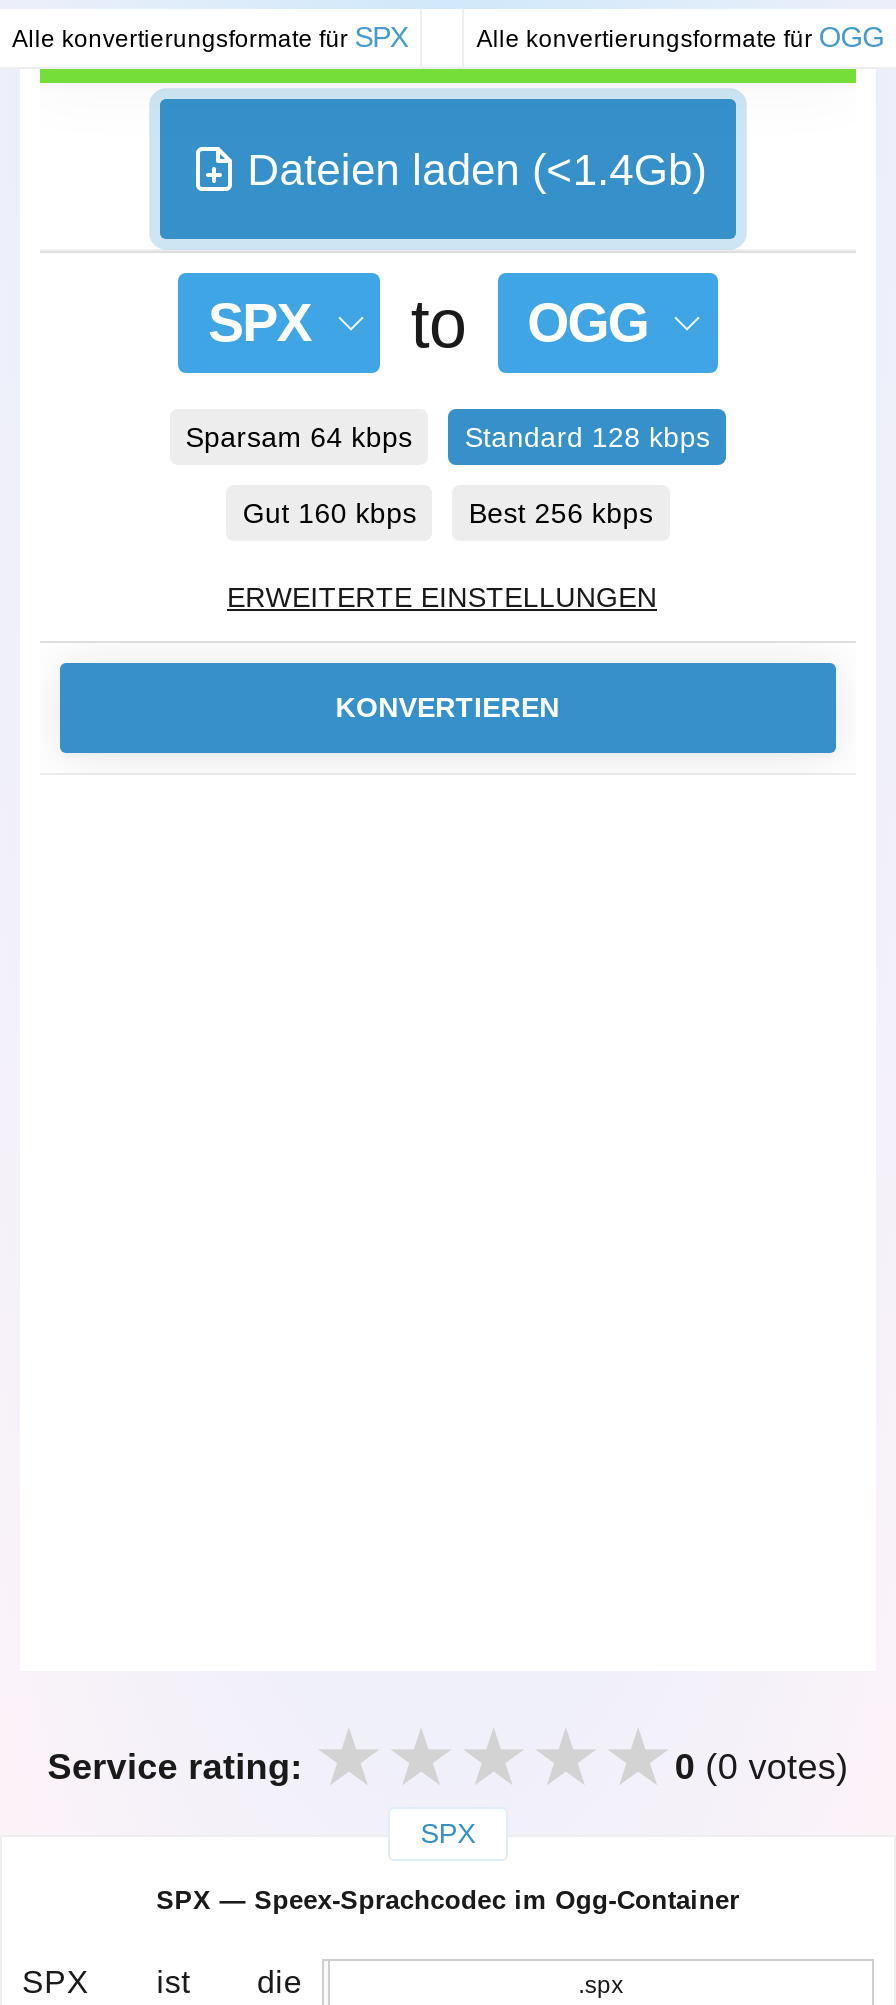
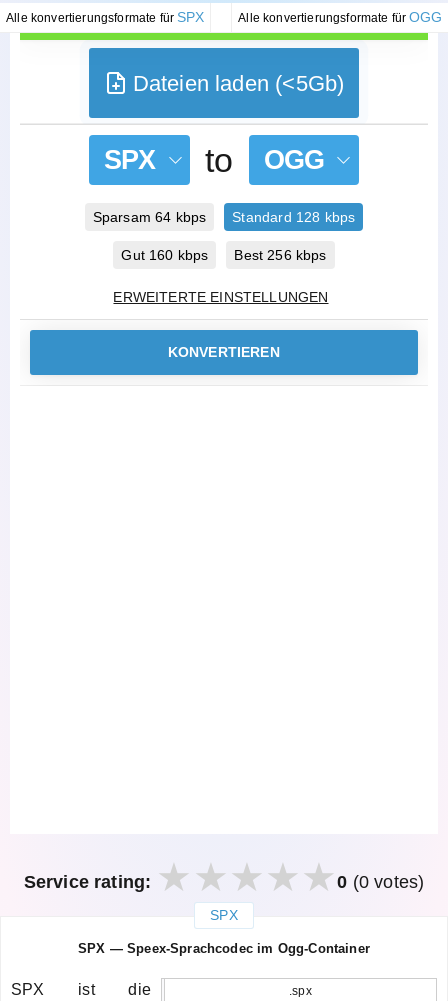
- Dateien laden (<1.4Gb)
+ Dateien laden (<5Gb)
